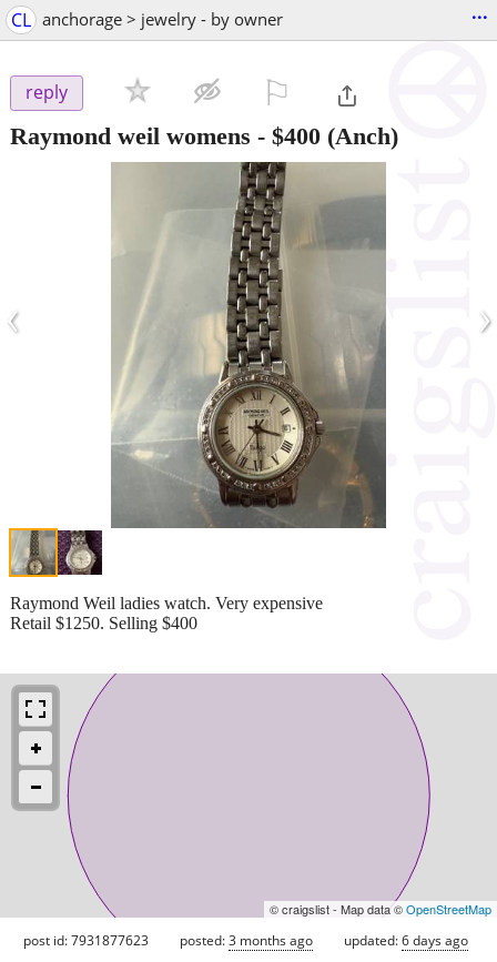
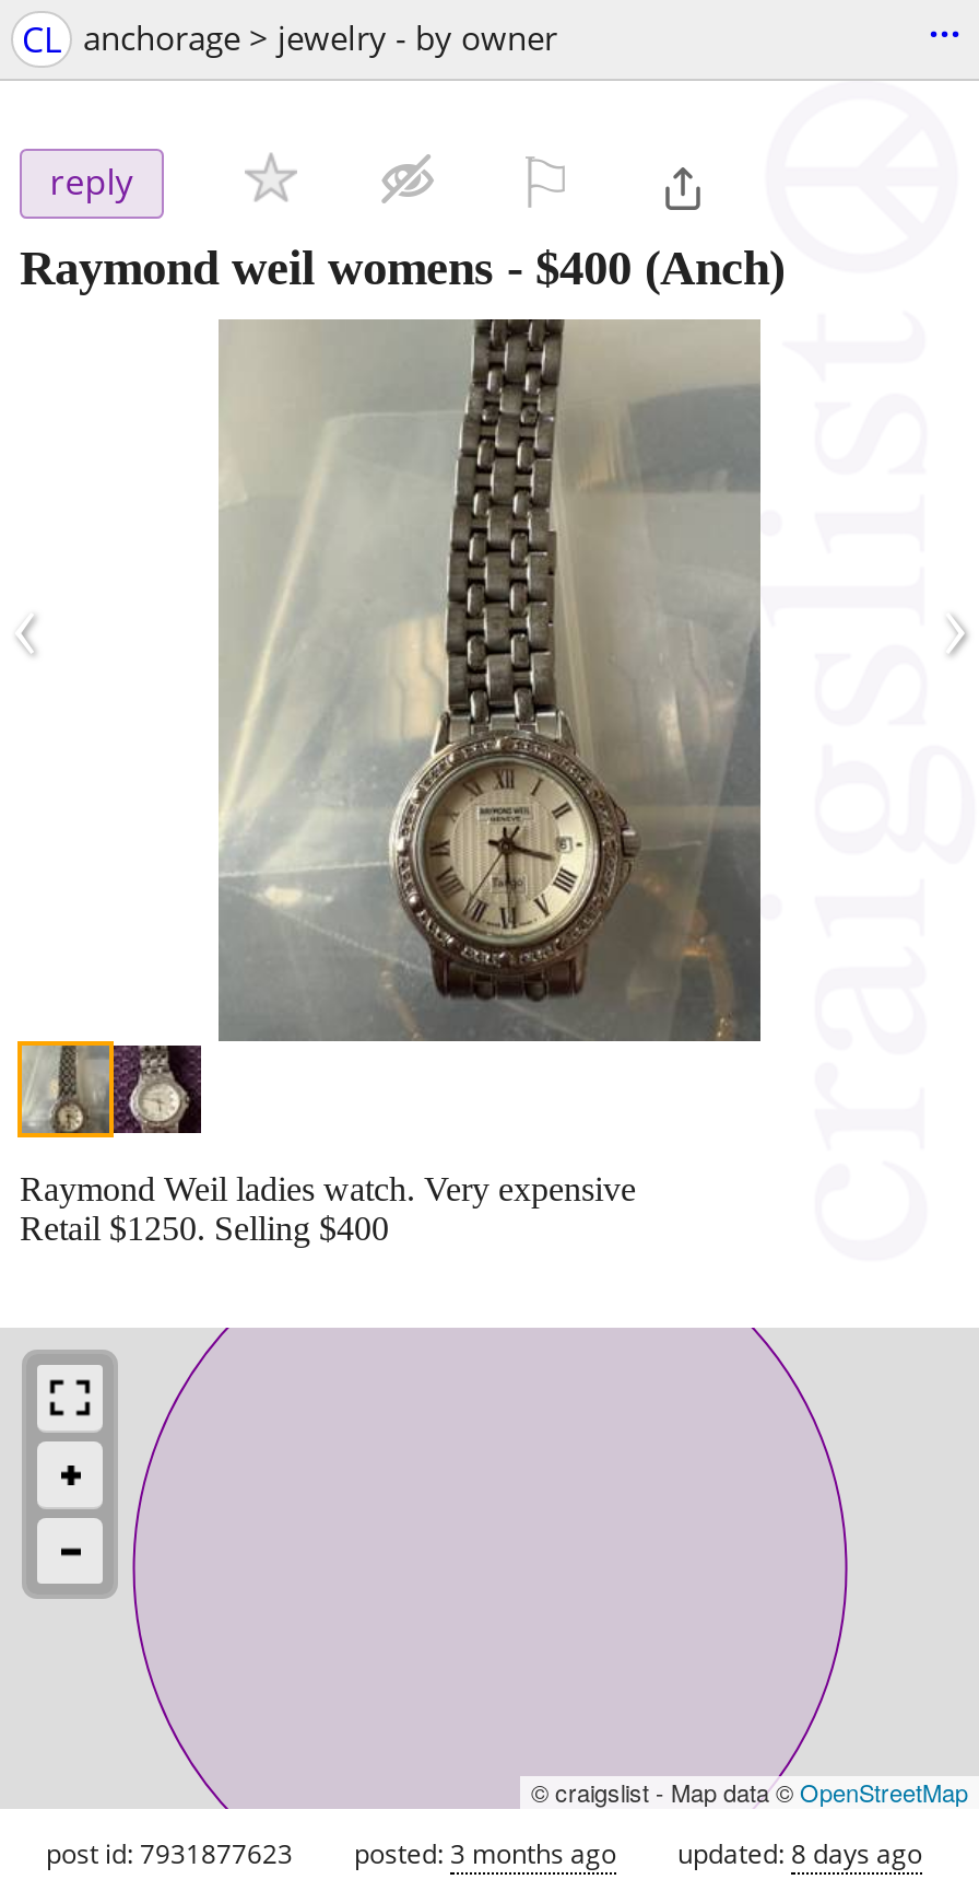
- updated: 6 days ago
+ updated: 8 days ago
